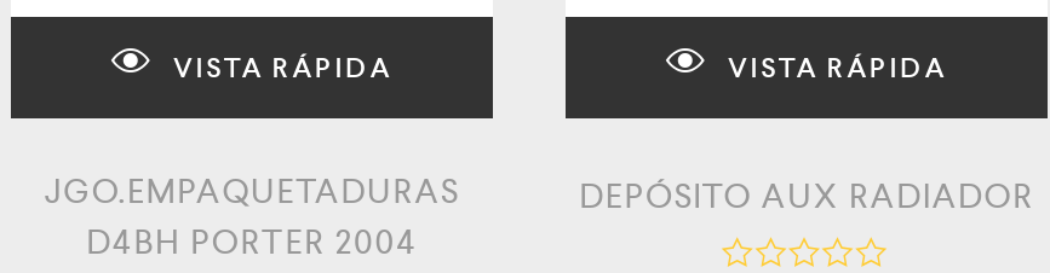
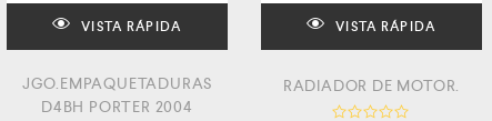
- DEPÓSITO AUX RADIADOR
+ RADIADOR DE MOTOR.
